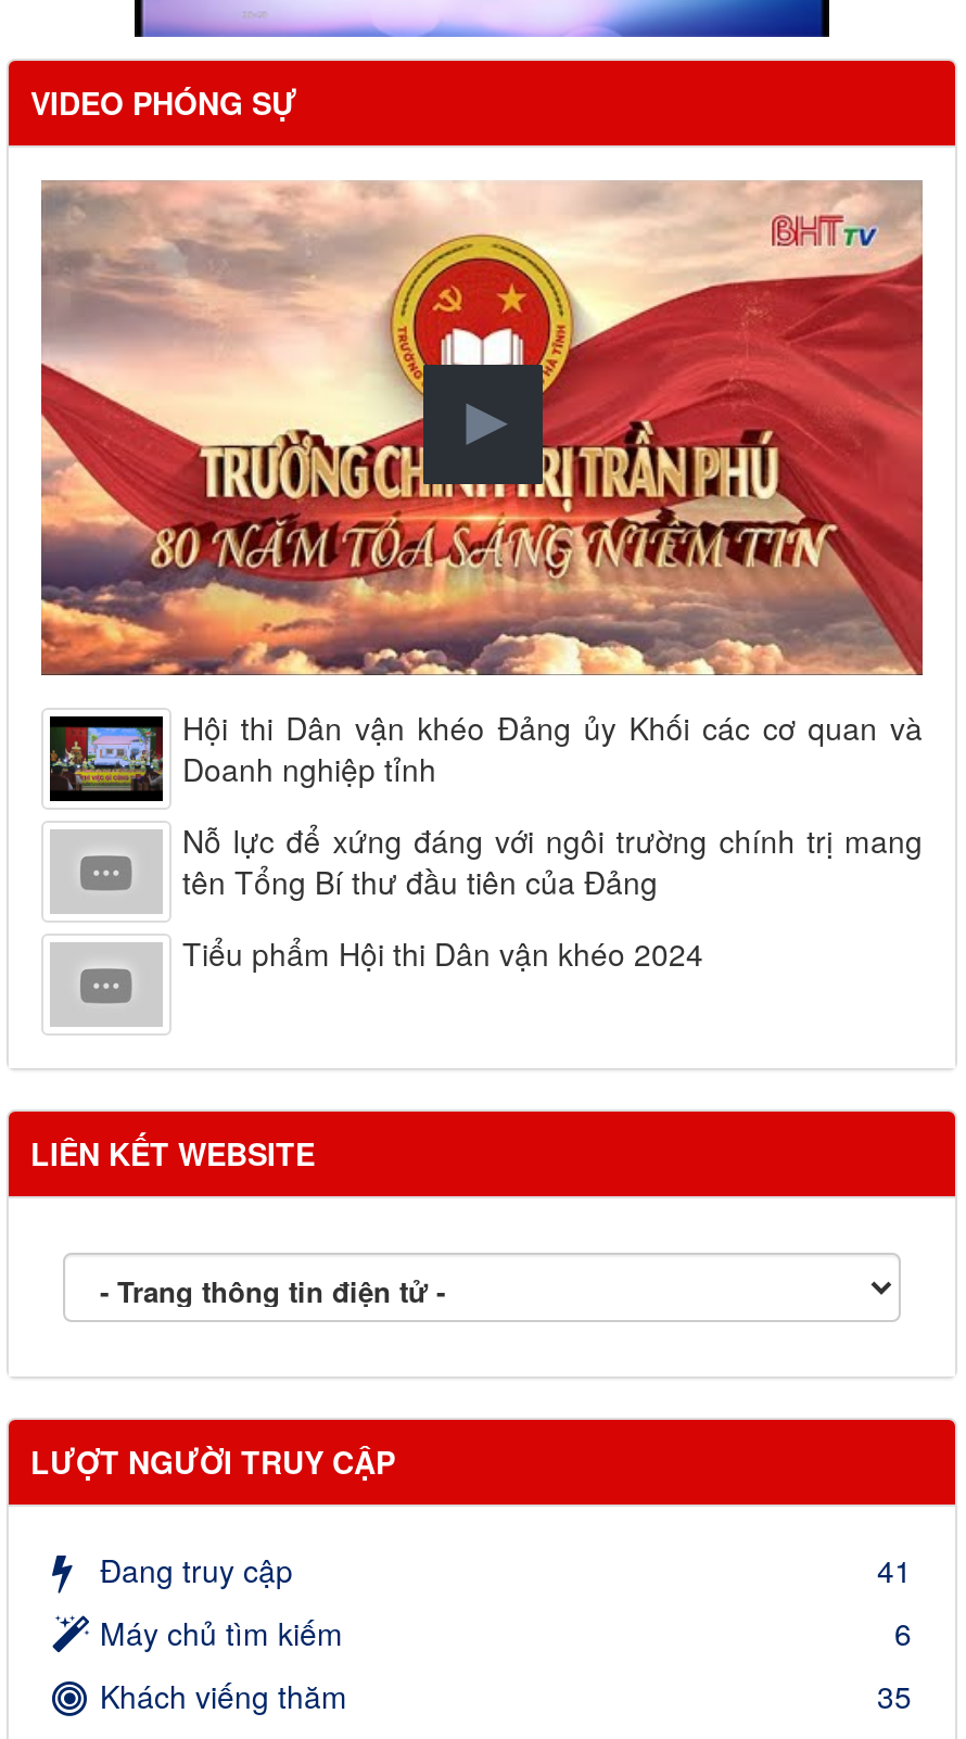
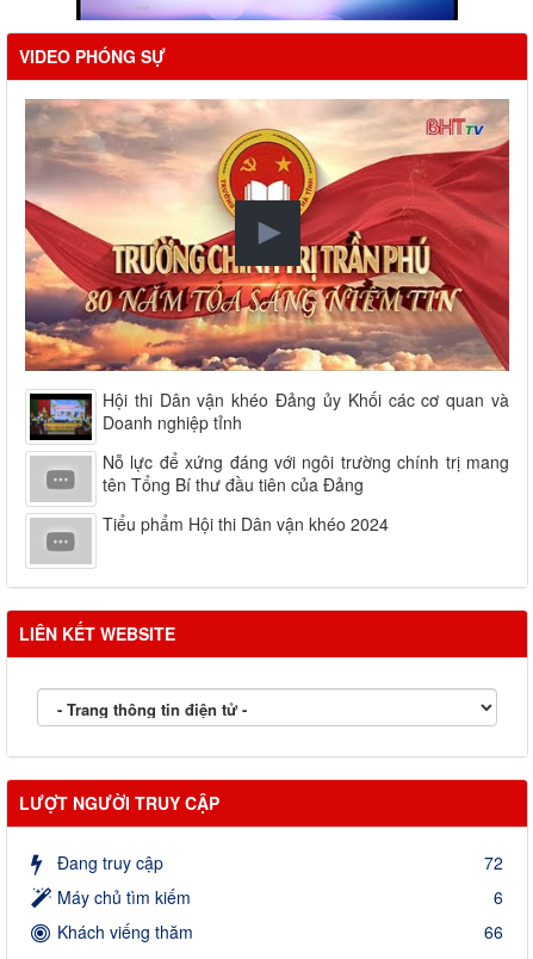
- 41
+ 72

- 35
+ 66
